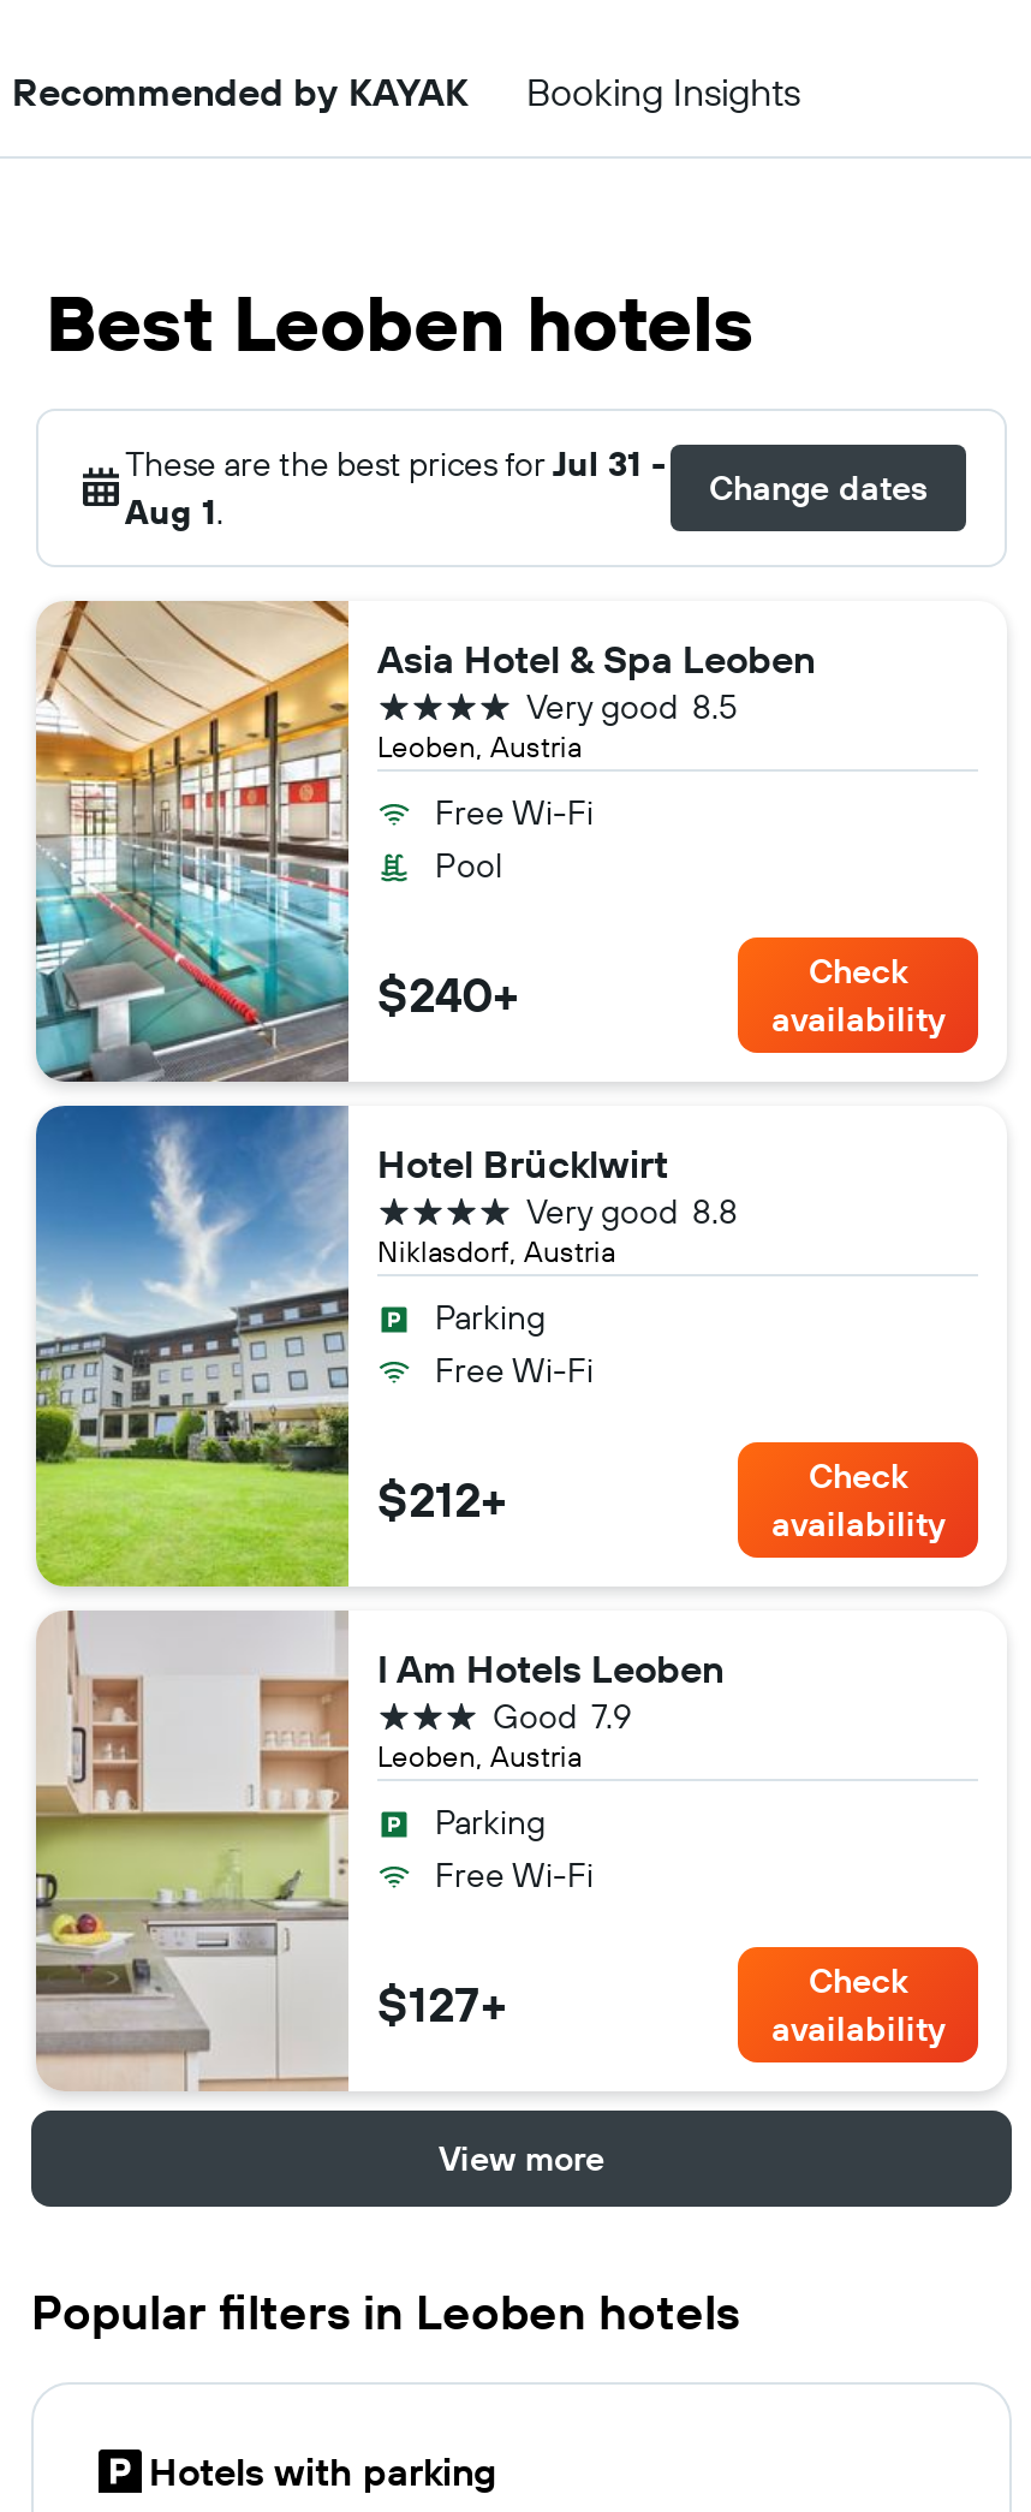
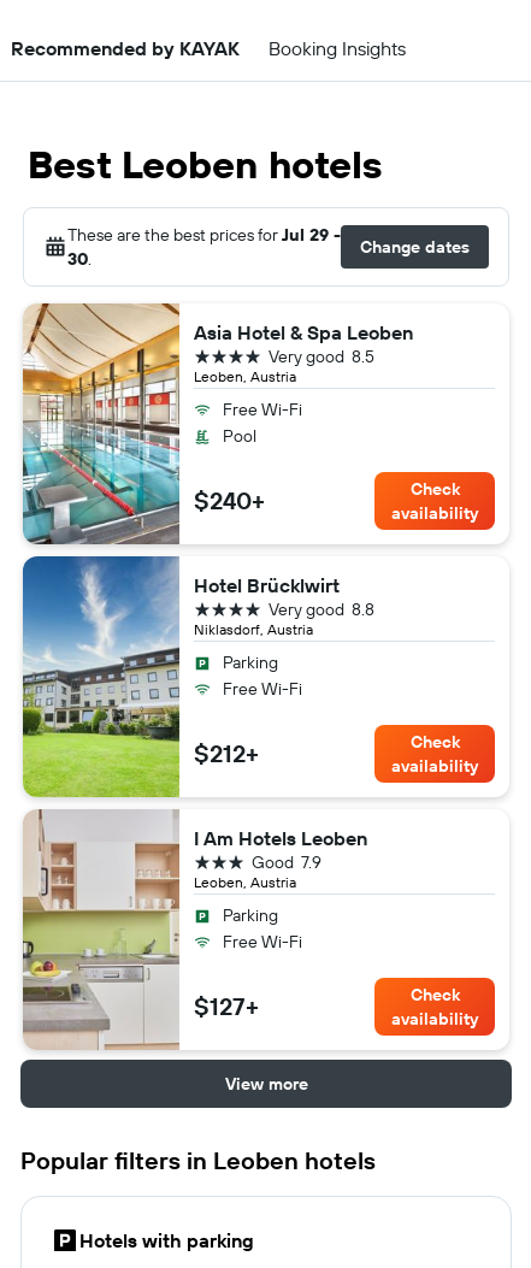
- These are the best prices for Jul 31 -
- Aug 1.
+ These are the best prices for Jul 29 -
+ 30.
